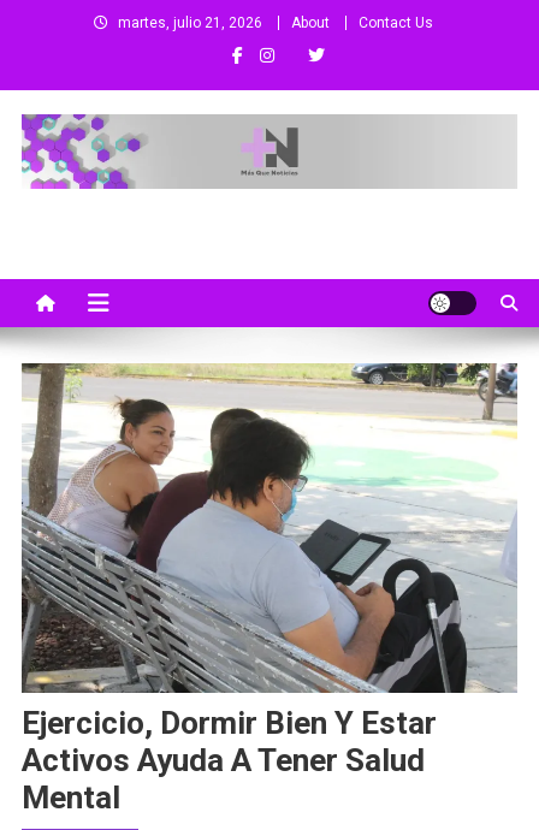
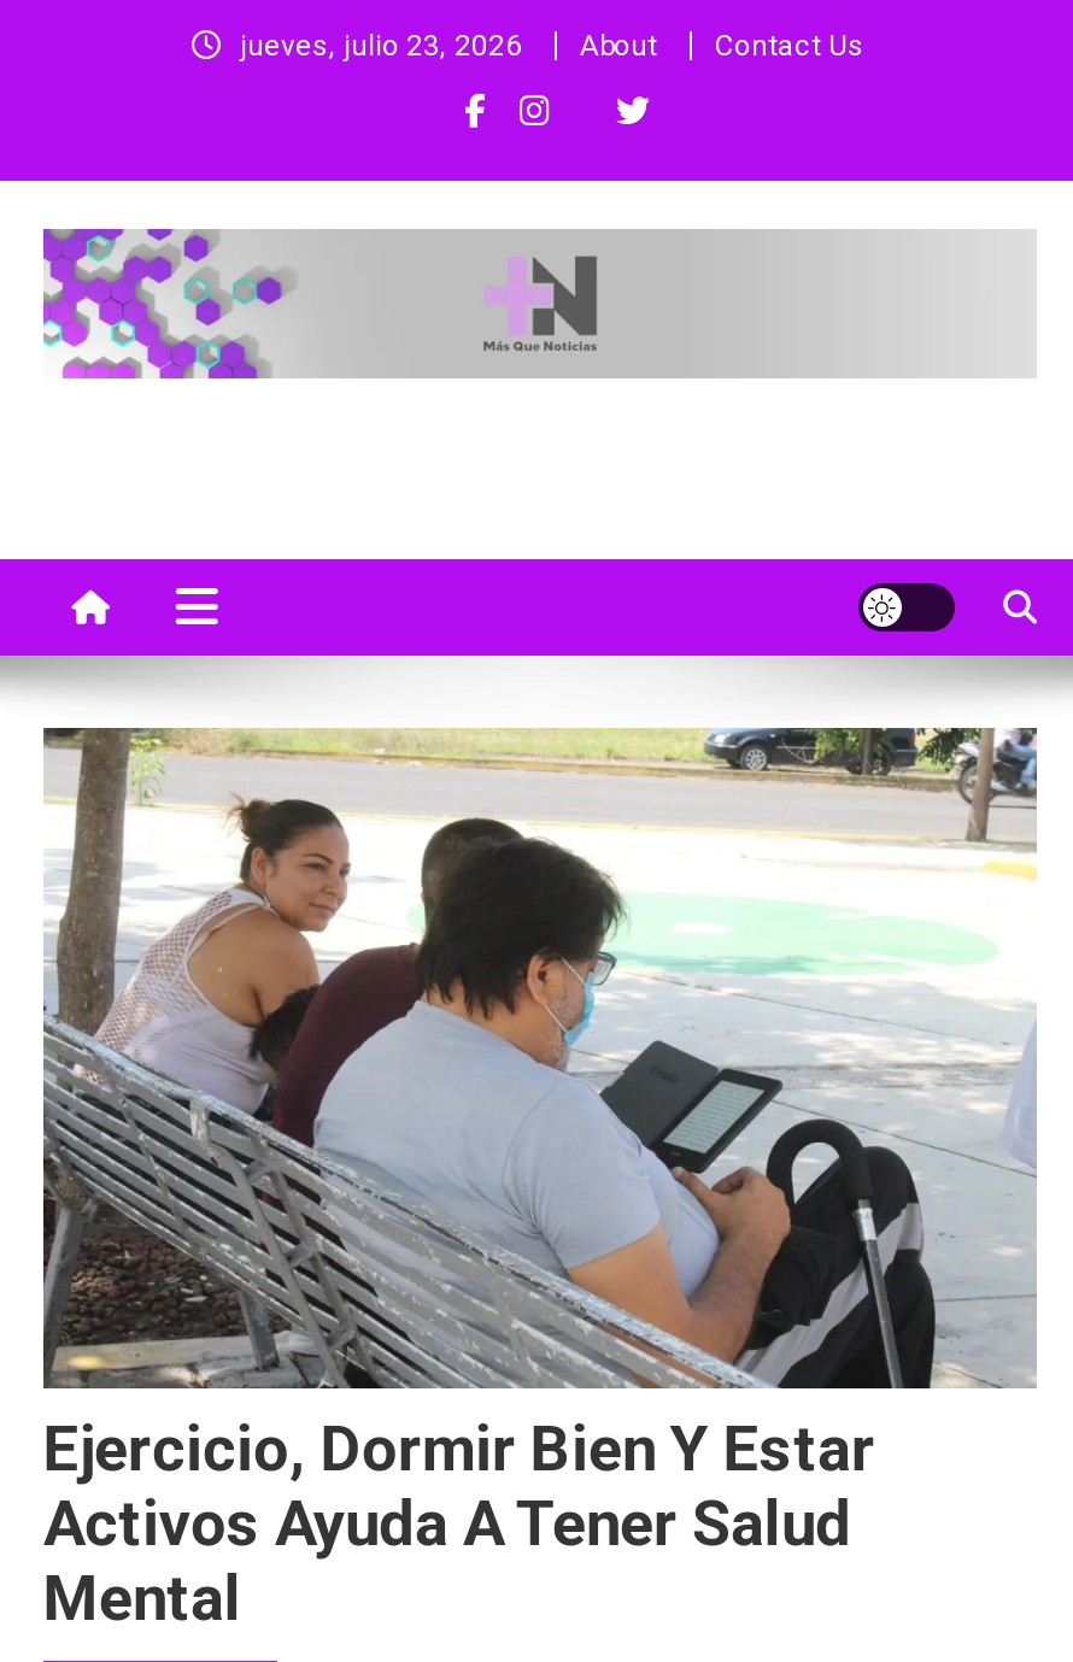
- martes, julio 21, 2026 About Contact Us
+ jueves, julio 23, 2026 About Contact Us
